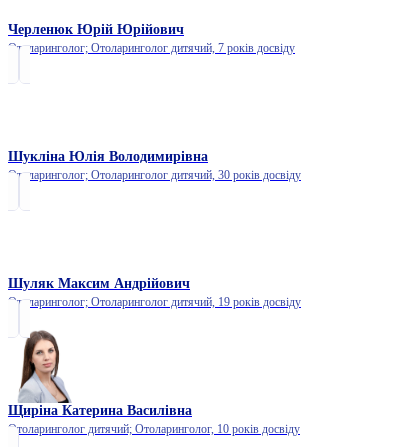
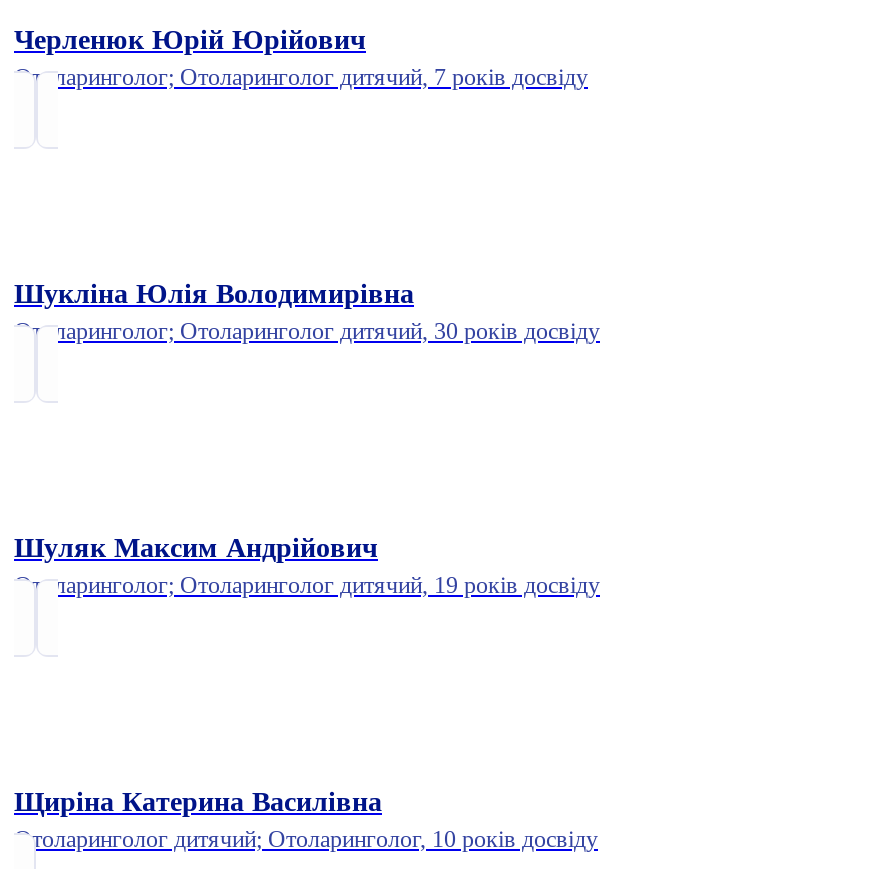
- [image]
